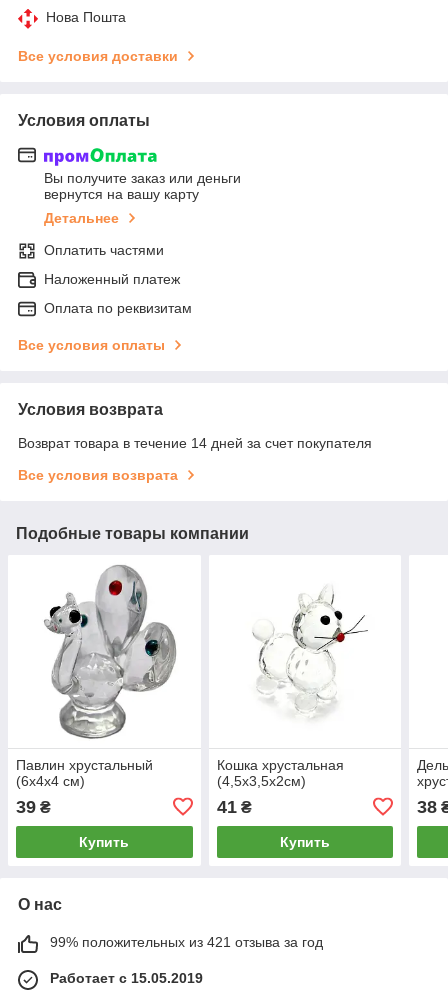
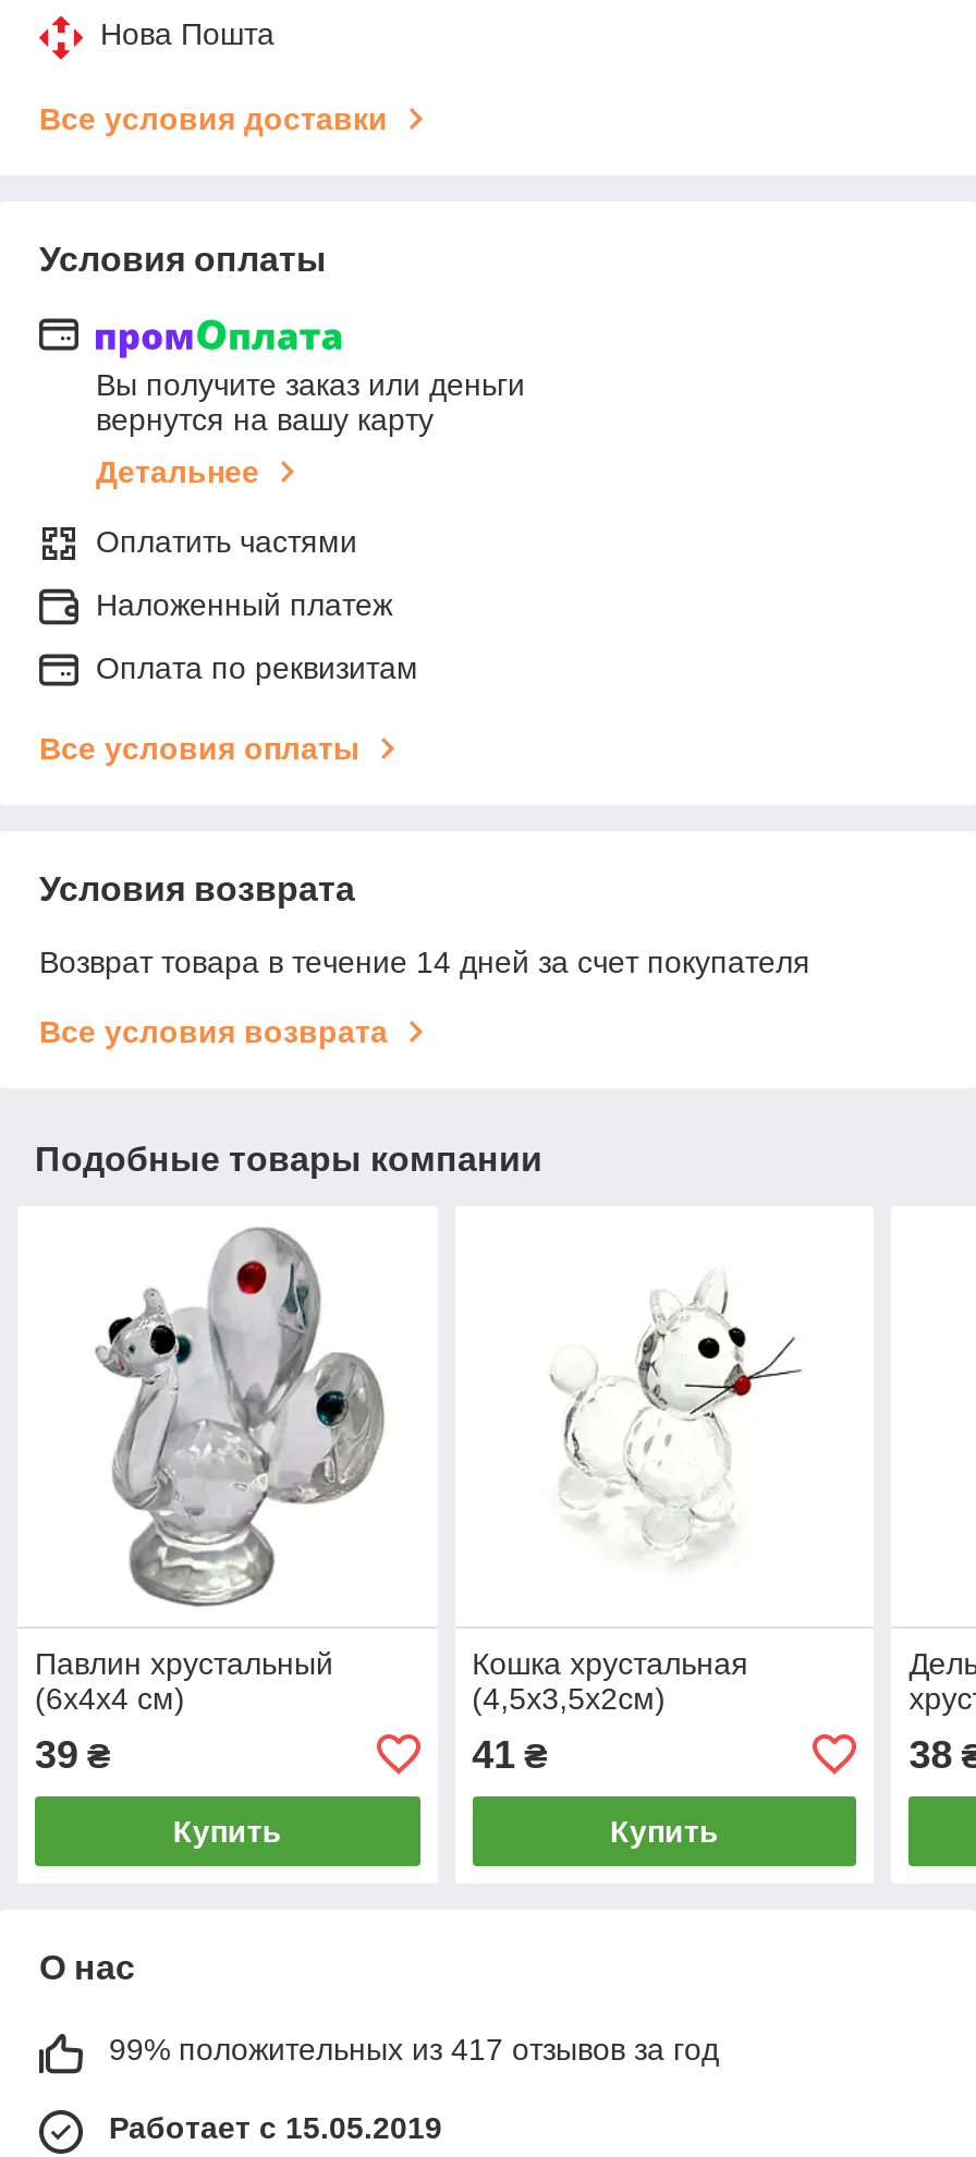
- 99% положительных из 421 отзыва за год
+ 99% положительных из 417 отзывов за год
